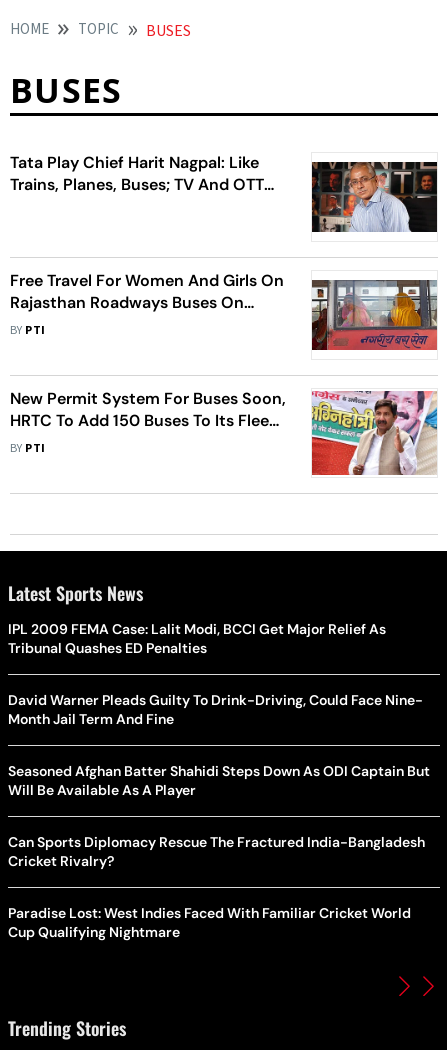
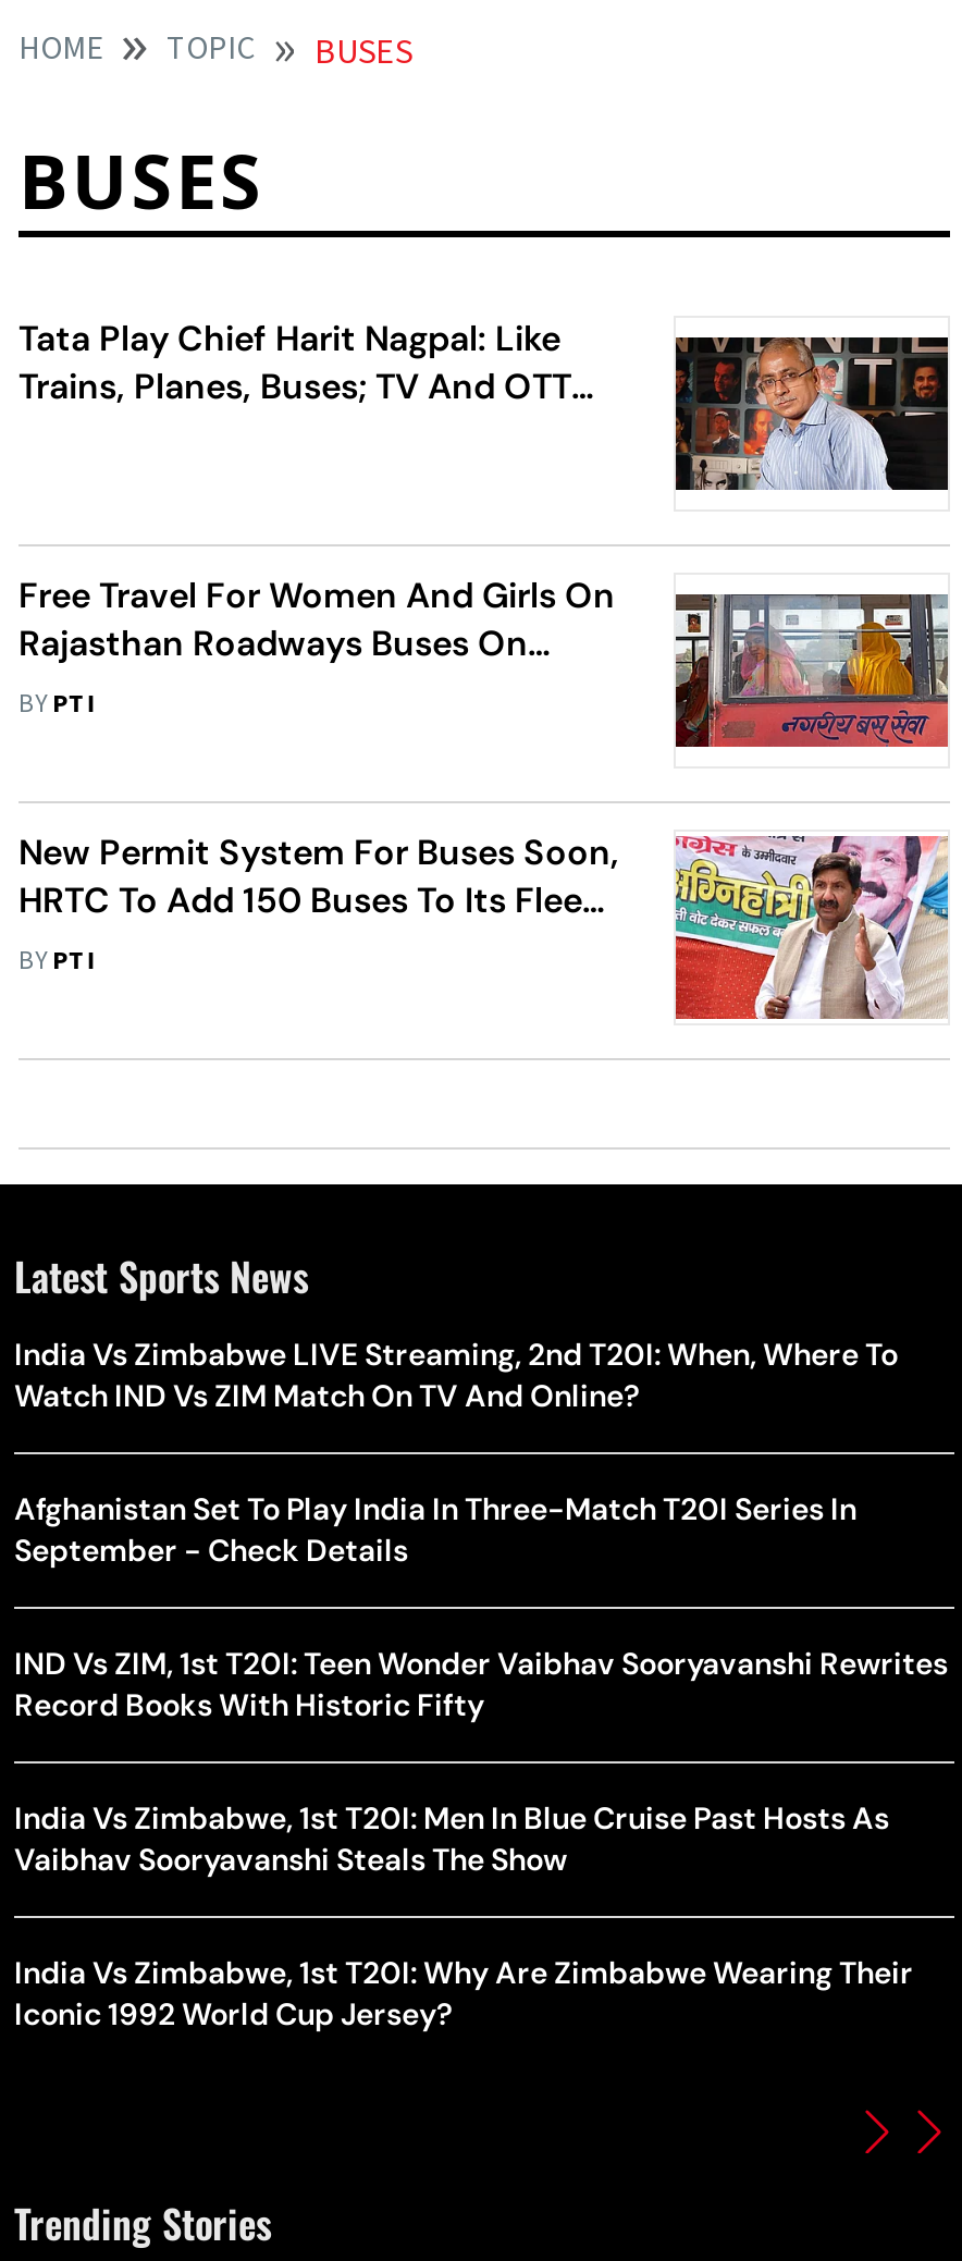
- IPL 2009 FEMA Case: Lalit Modi, BCCI Get Major Relief As
- Tribunal Quashes ED Penalties
+ India Vs Zimbabwe LIVE Streaming, 2nd T20I: When, Where To
+ Watch IND Vs ZIM Match On TV And Online?

- David Warner Pleads Guilty To Drink-Driving, Could Face Nine-
- Month Jail Term And Fine
+ Afghanistan Set To Play India In Three-Match T20I Series In
+ September - Check Details

- Seasoned Afghan Batter Shahidi Steps Down As ODI Captain But
- Will Be Available As A Player
+ IND Vs ZIM, 1st T20I: Teen Wonder Vaibhav Sooryavanshi Rewrites
+ Record Books With Historic Fifty

- Can Sports Diplomacy Rescue The Fractured India-Bangladesh
- Cricket Rivalry?
+ India Vs Zimbabwe, 1st T20I: Men In Blue Cruise Past Hosts As
+ Vaibhav Sooryavanshi Steals The Show

- Paradise Lost: West Indies Faced With Familiar Cricket World
- Cup Qualifying Nightmare
+ India Vs Zimbabwe, 1st T20I: Why Are Zimbabwe Wearing Their
+ Iconic 1992 World Cup Jersey?
